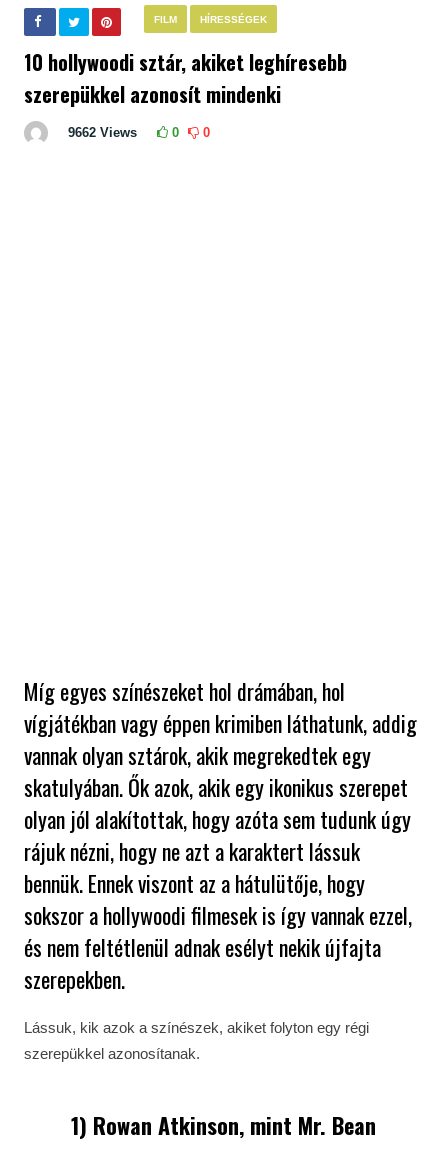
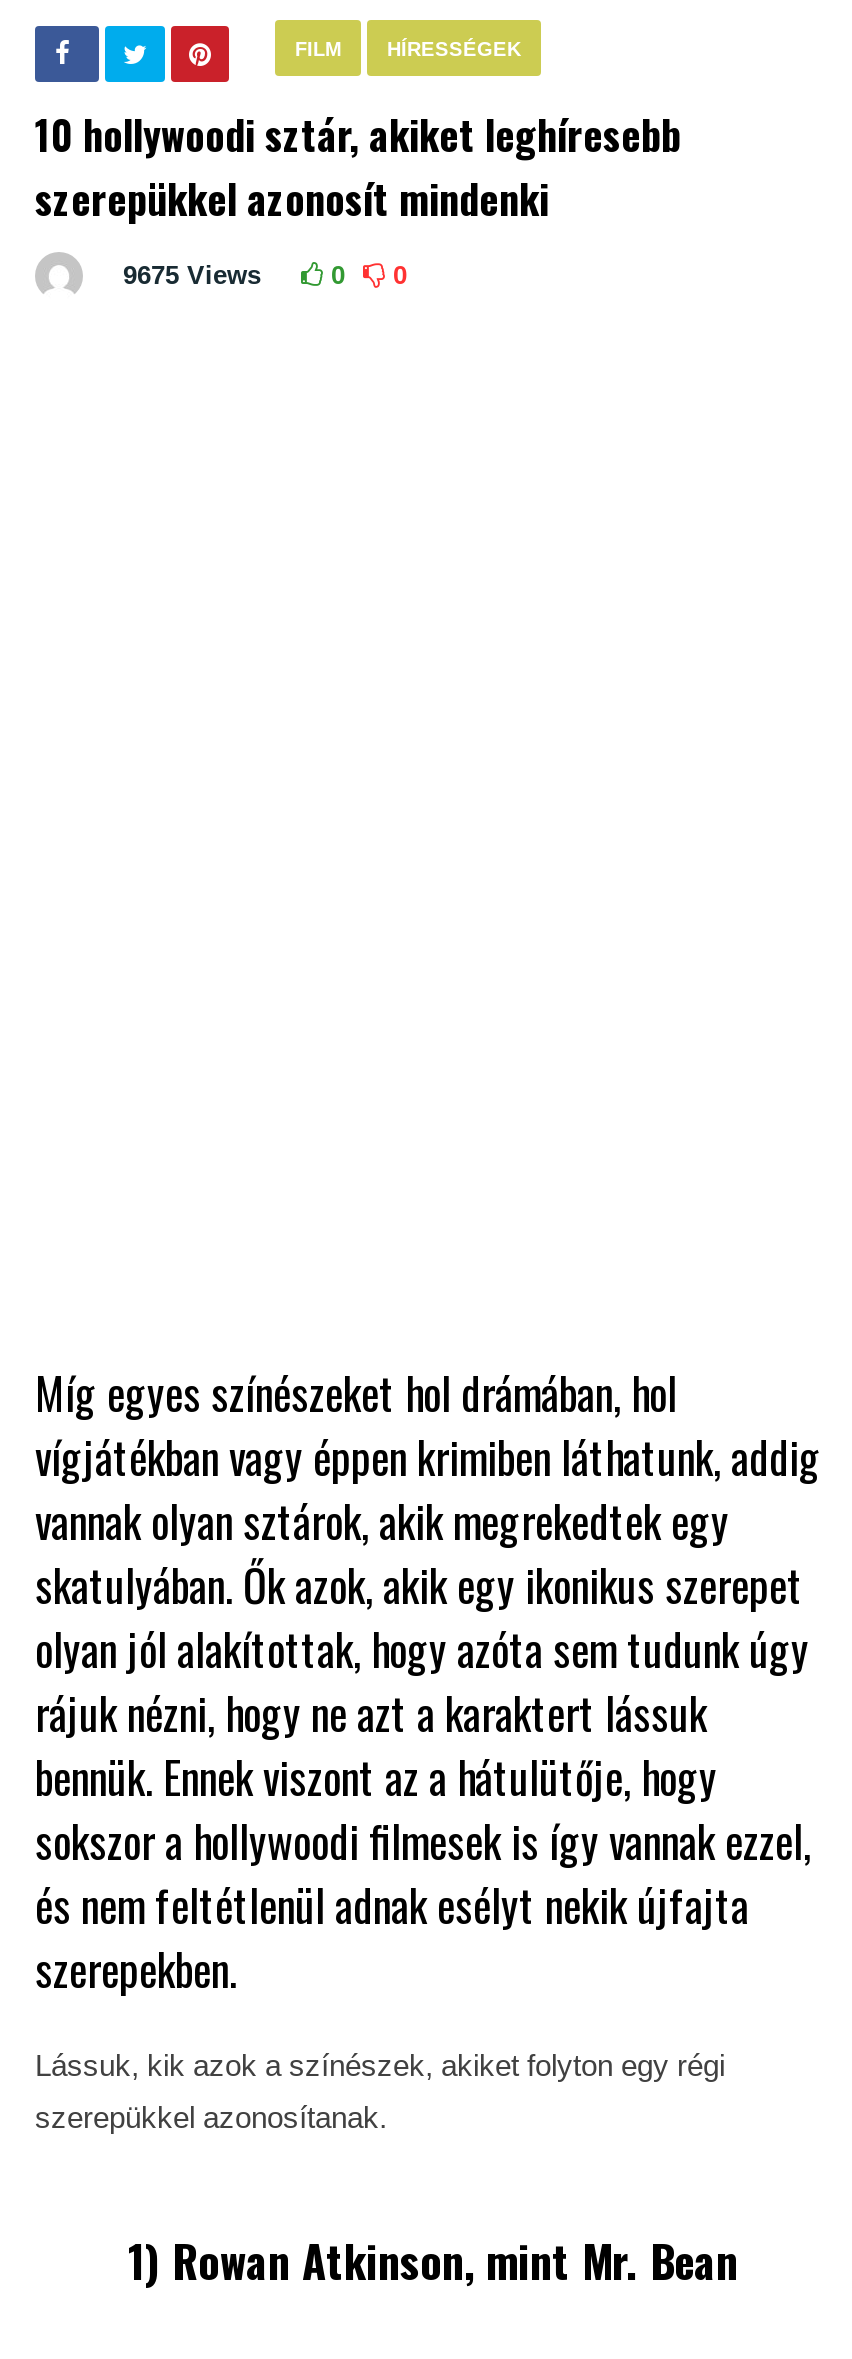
- 9662 Views
+ 9675 Views
